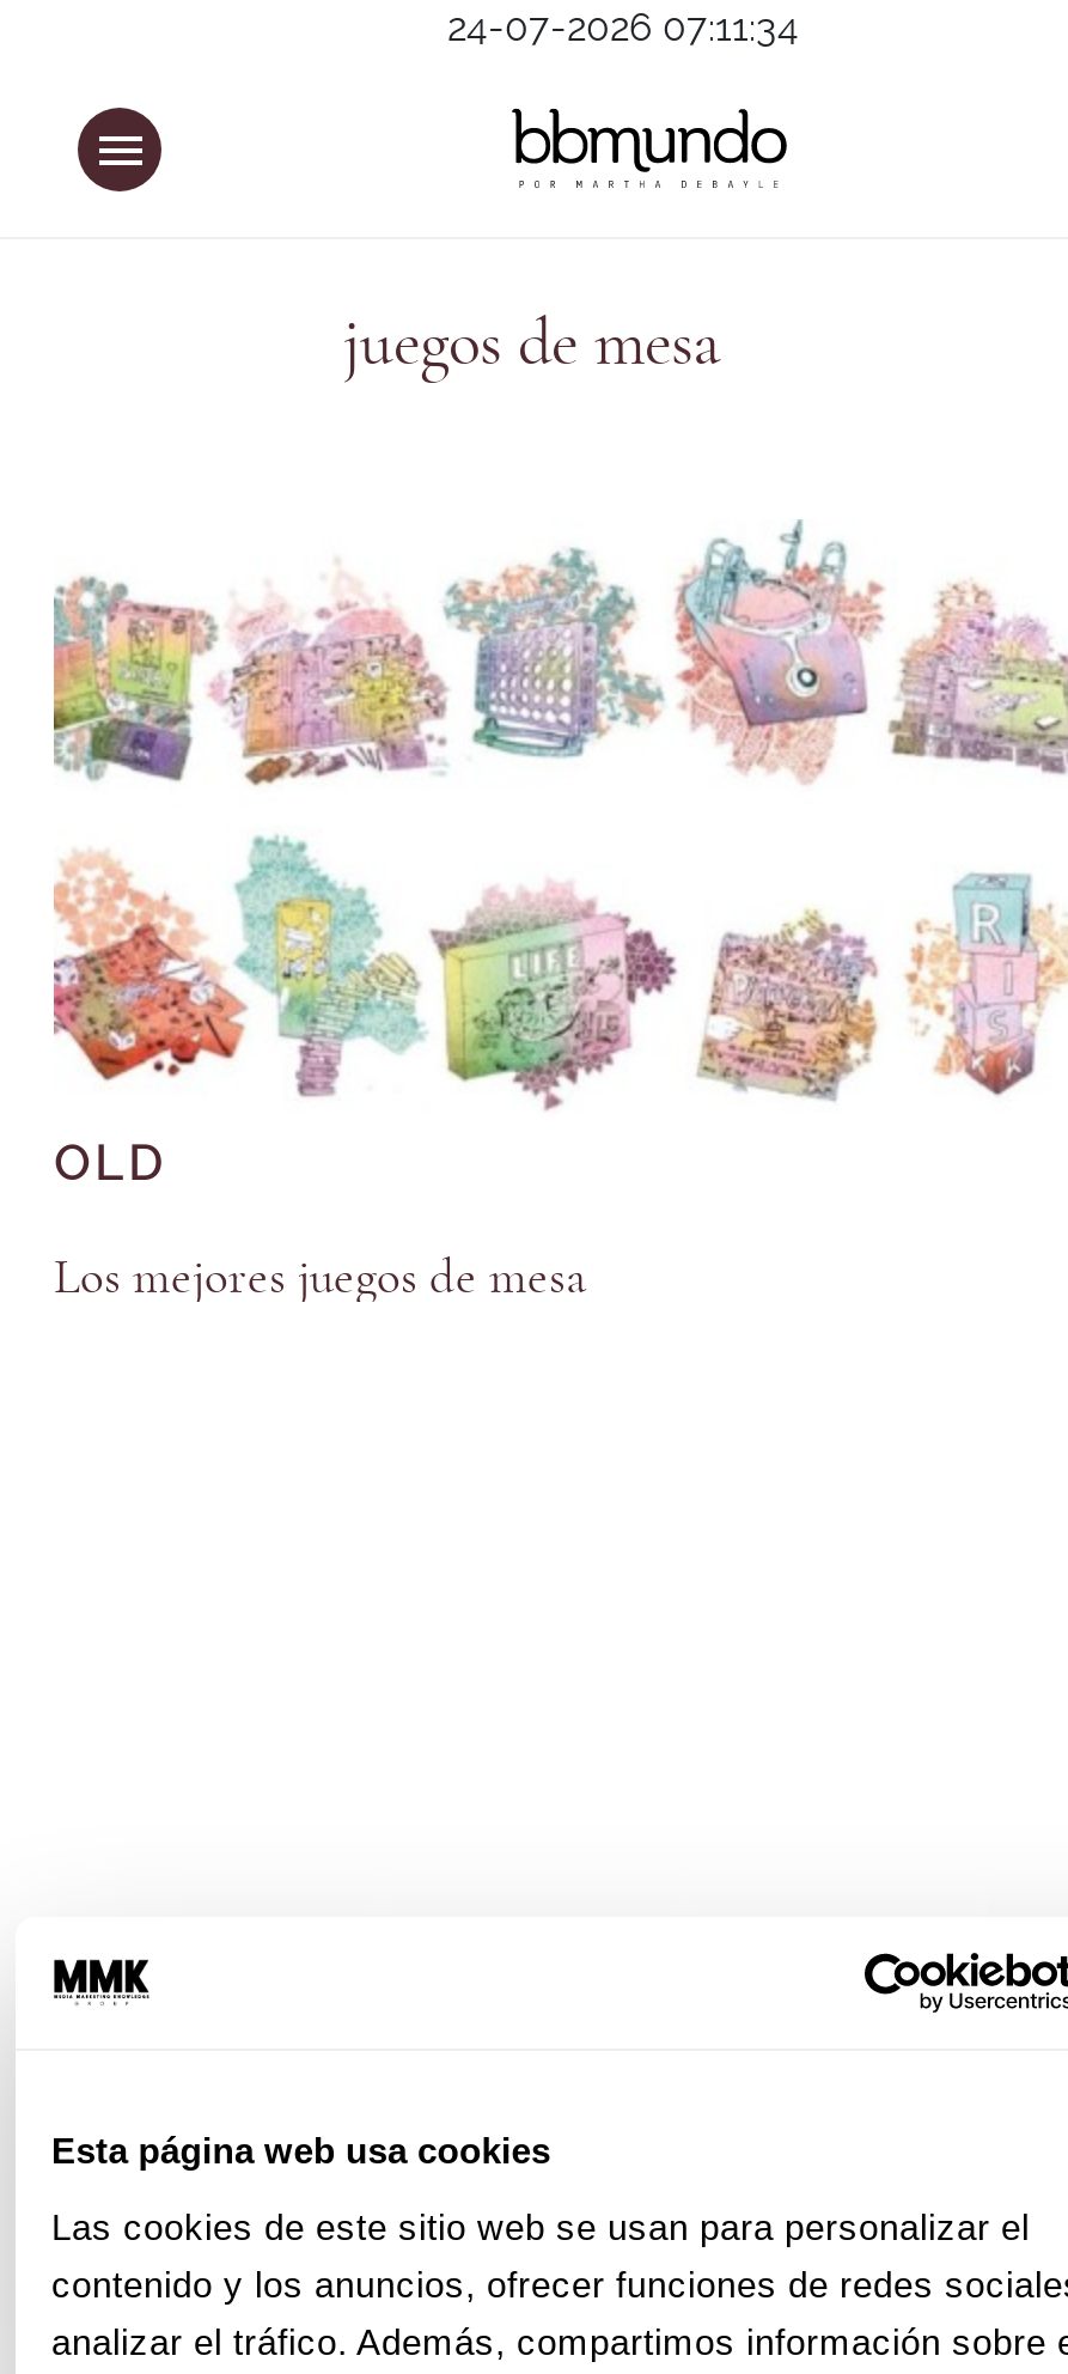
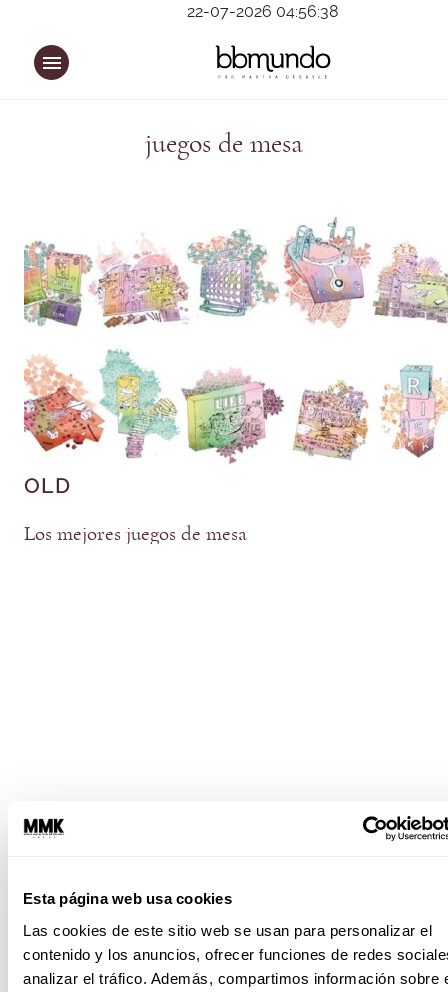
- 24-07-2026 07:11:34
+ 22-07-2026 04:56:38
